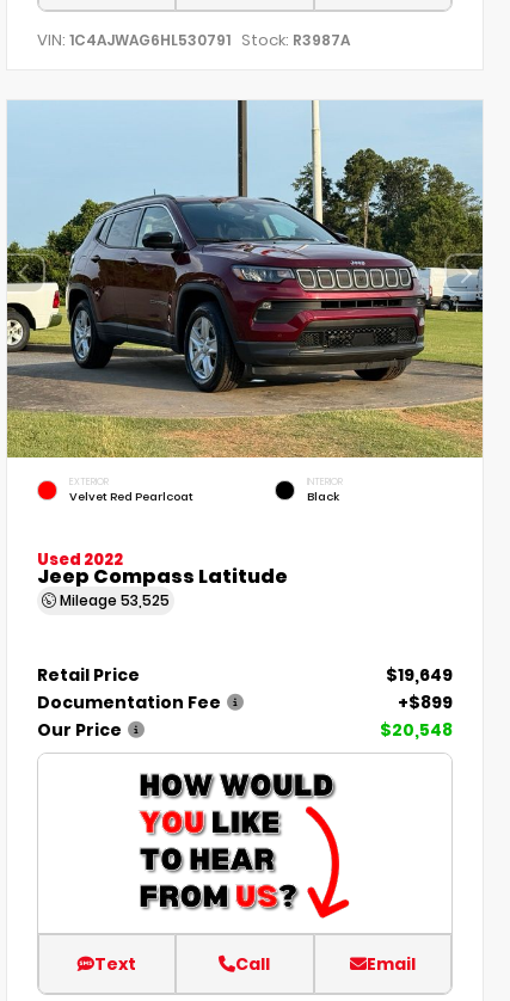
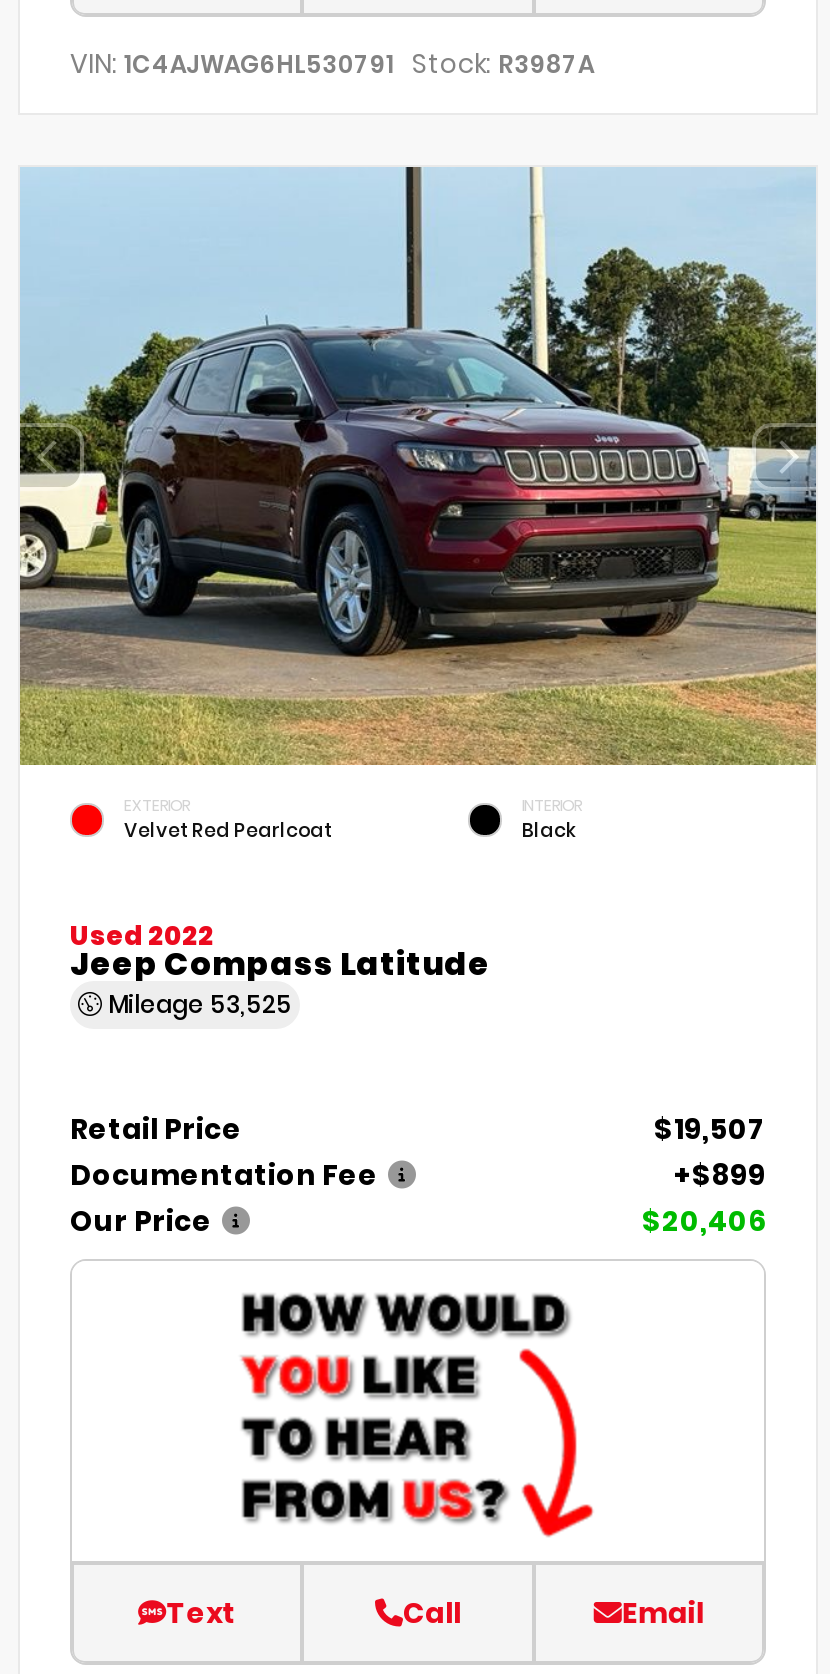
- $19,649
+ $19,507

- $20,548
+ $20,406
